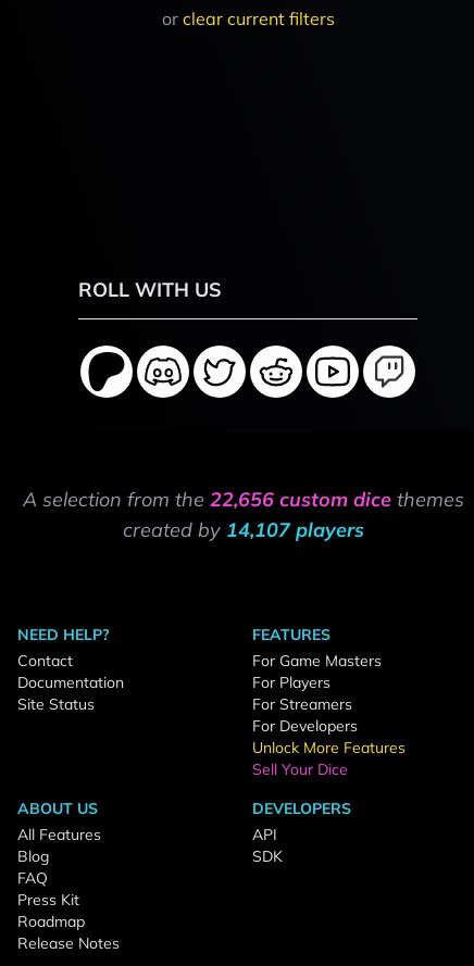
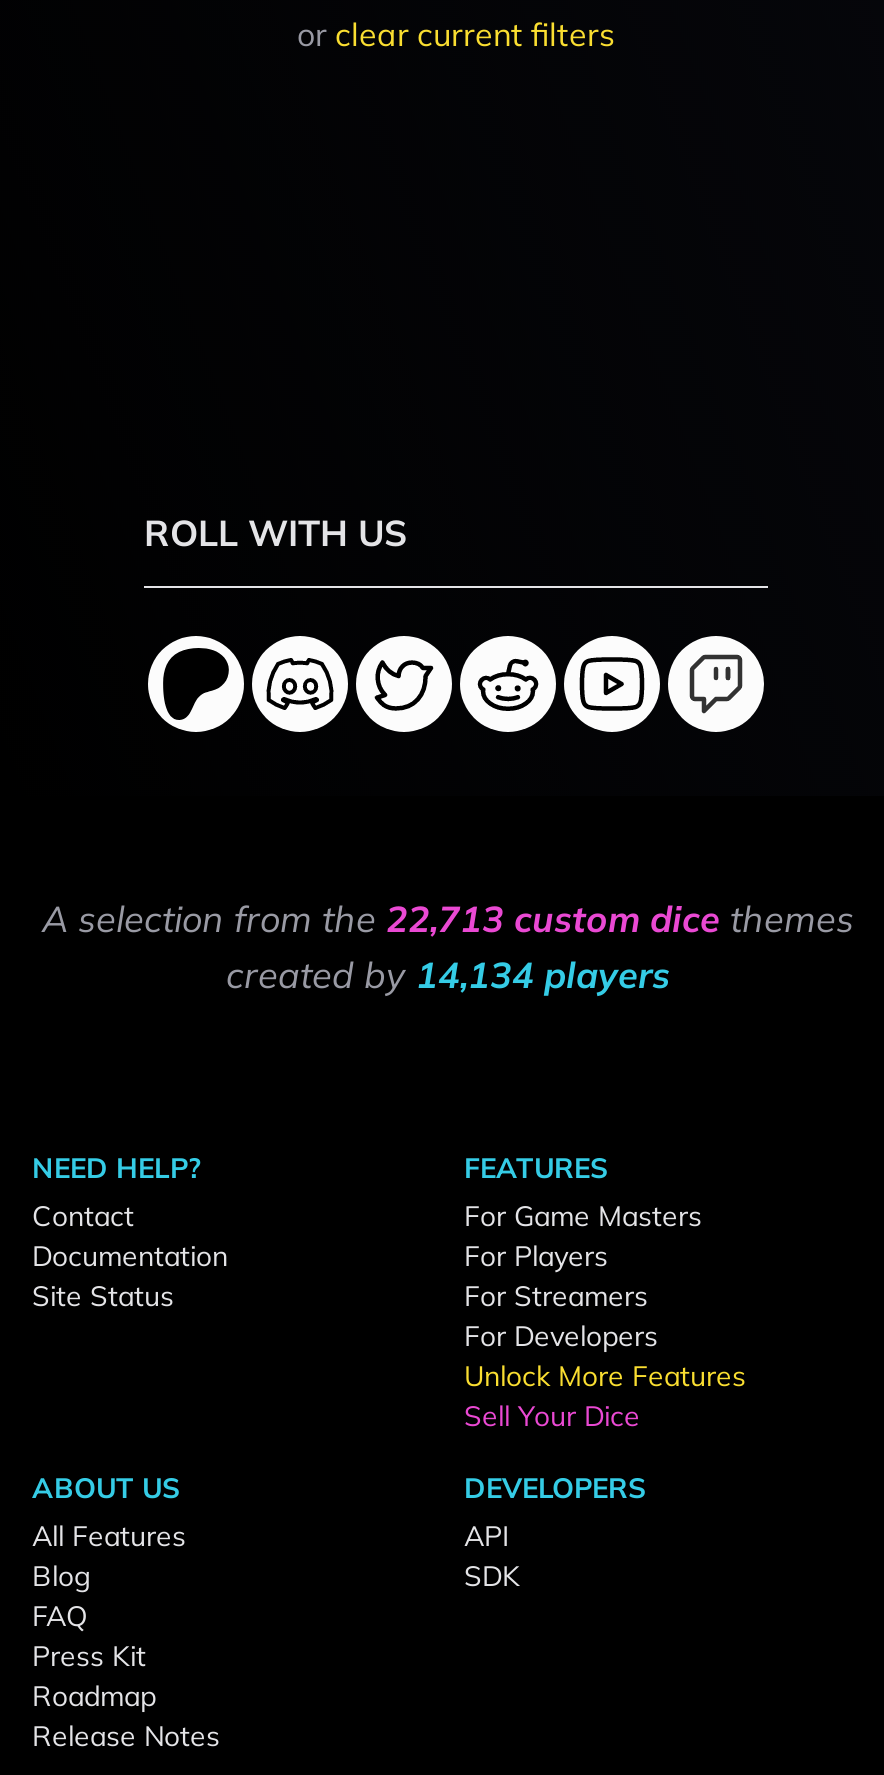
- A selection from the 22,656 custom dice themes
+ A selection from the 22,713 custom dice themes

- created by 14,107 players
+ created by 14,134 players
